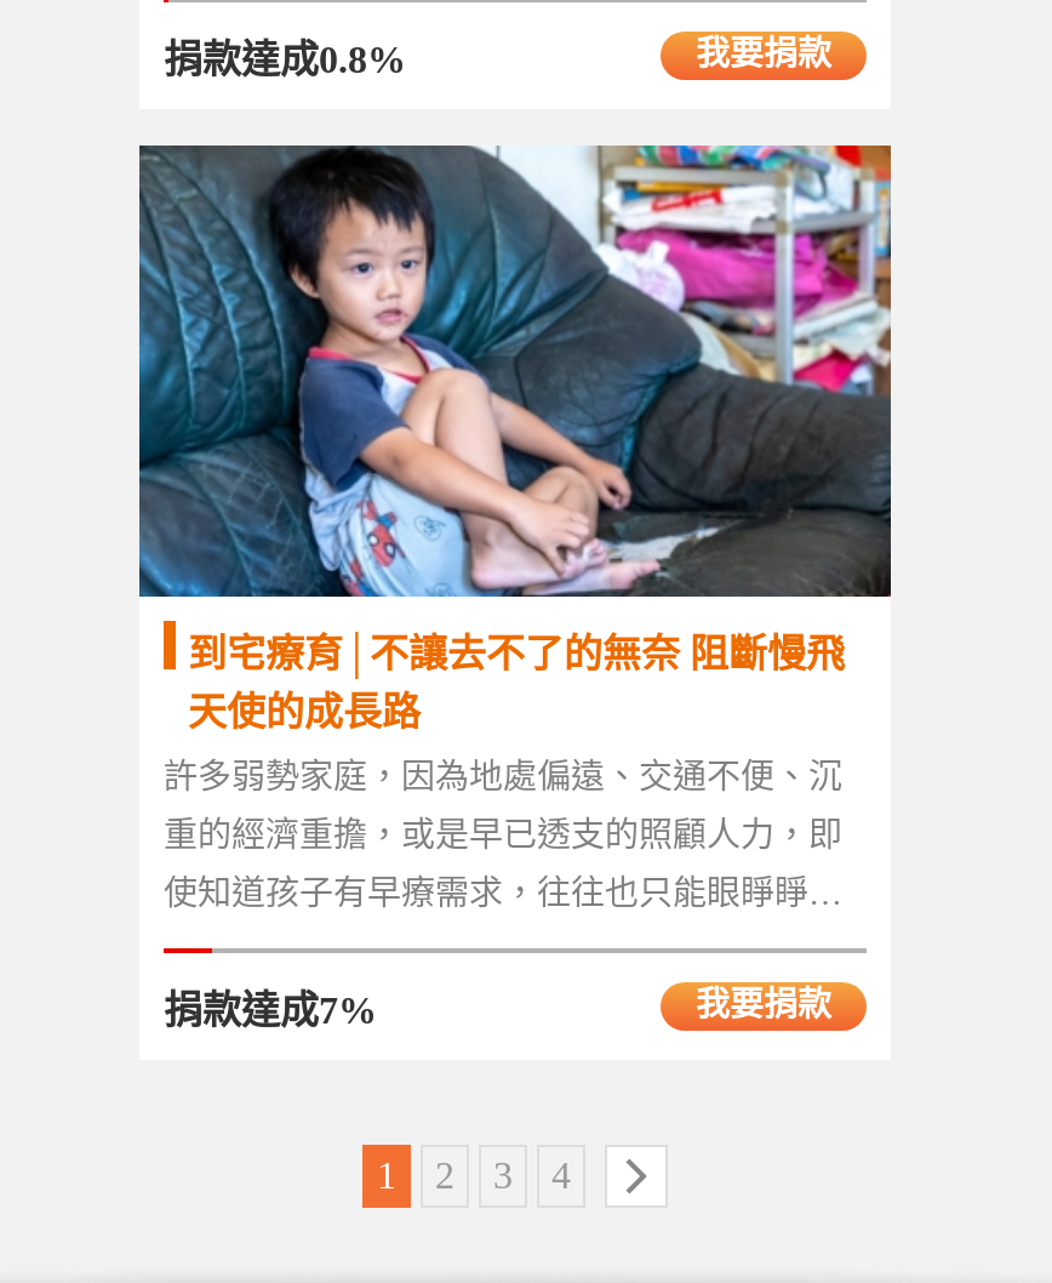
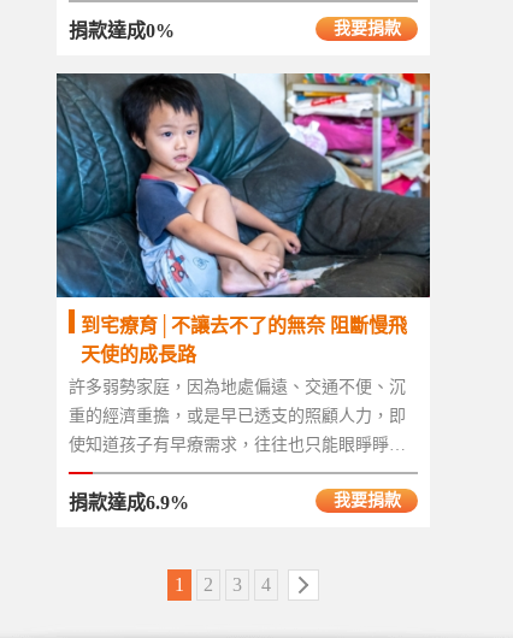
- 捐款達成0.8%
+ 捐款達成0%

- 捐款達成7%
+ 捐款達成6.9%
